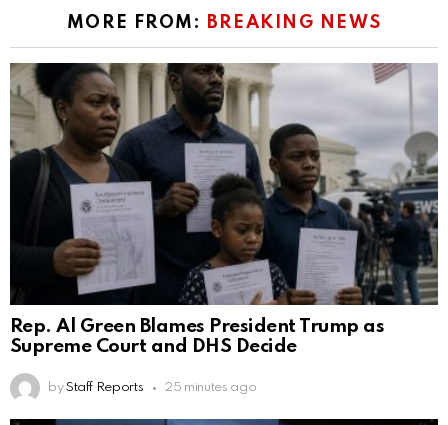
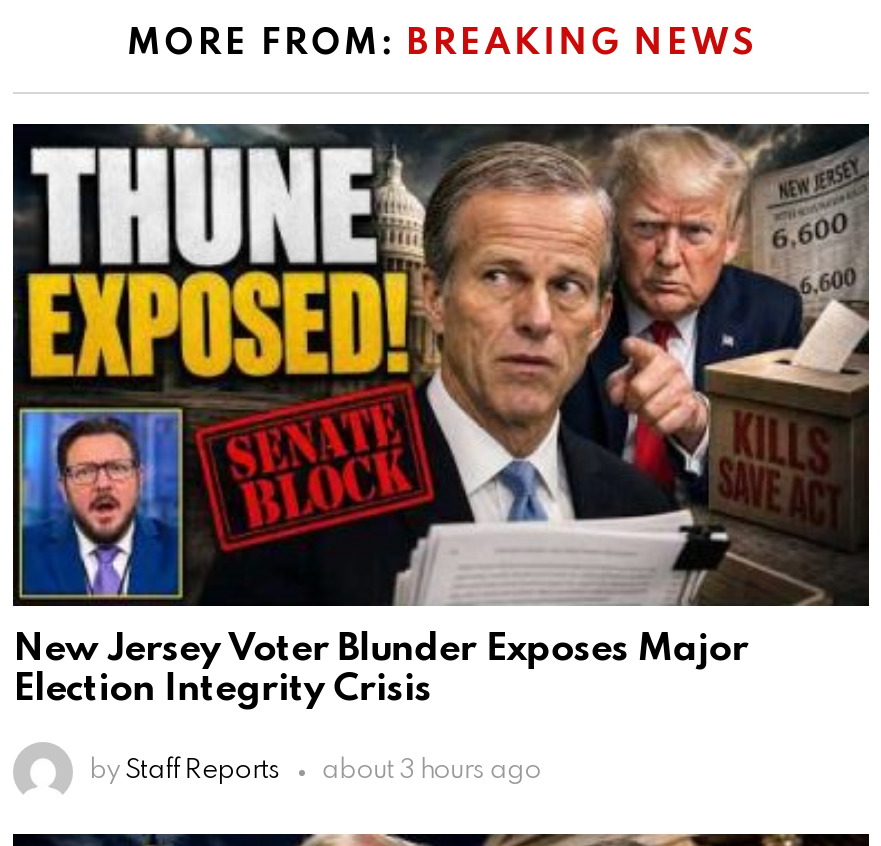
- [image]
- Rep. Al Green Blames President Trump as
- Supreme Court and DHS Decide
+ [image]
+ New Jersey Voter Blunder Exposes Major
+ Election Integrity Crisis

- 25 minutes ago
+ about 3 hours ago
